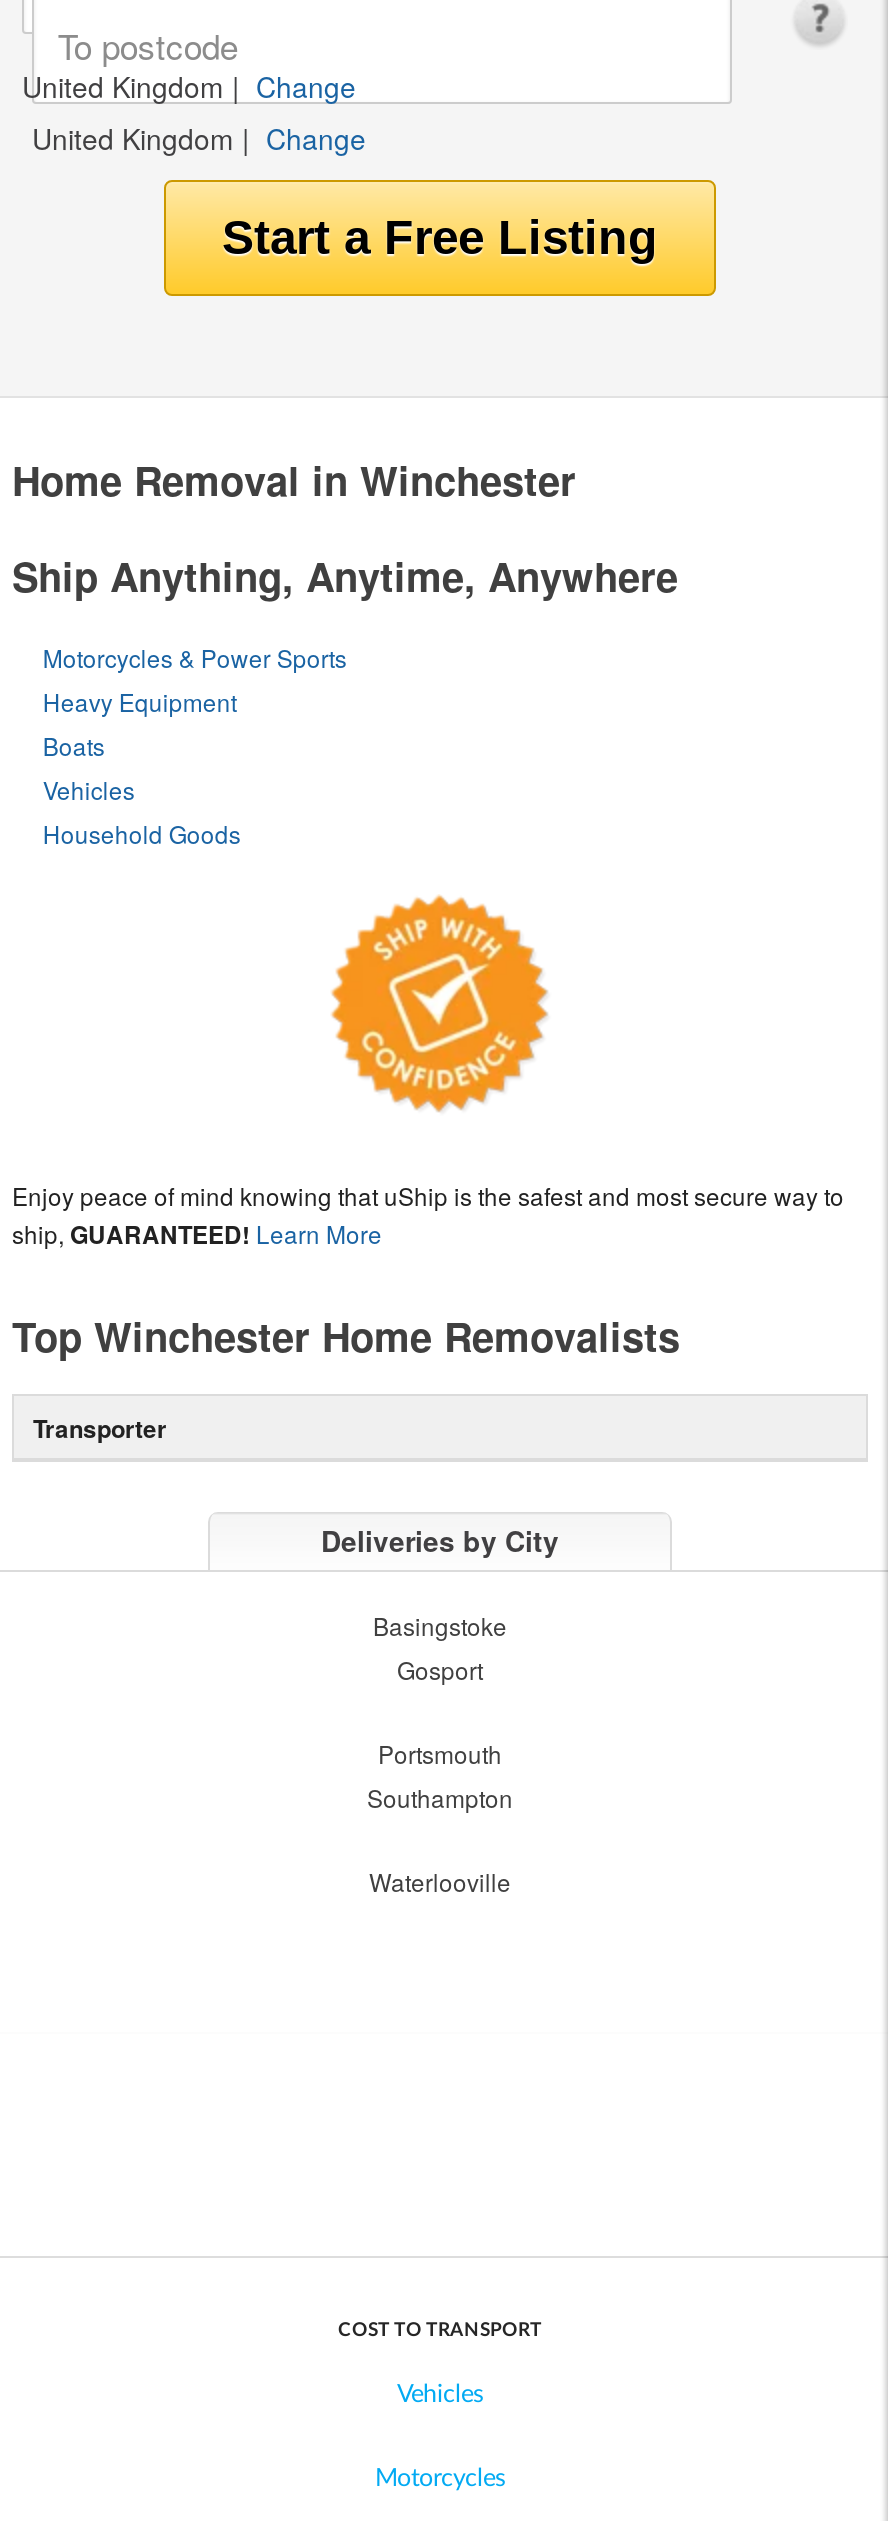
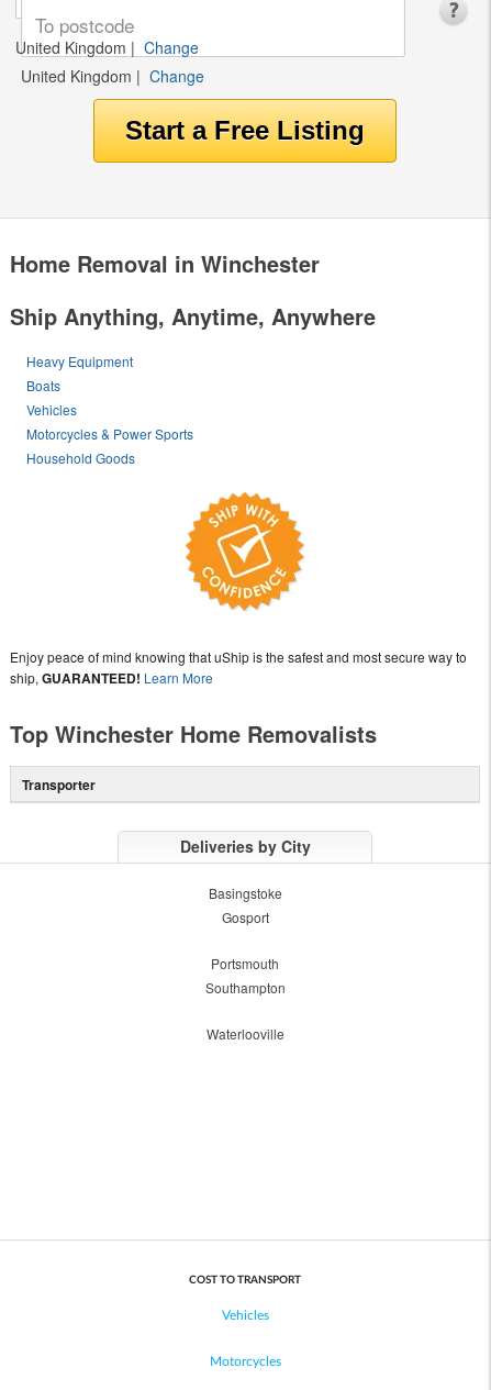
moved down: Motorcycles & Power Sports

moved up: Heavy Equipment | Boats | Vehicles
